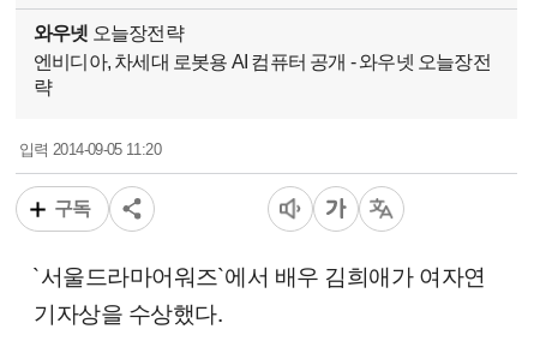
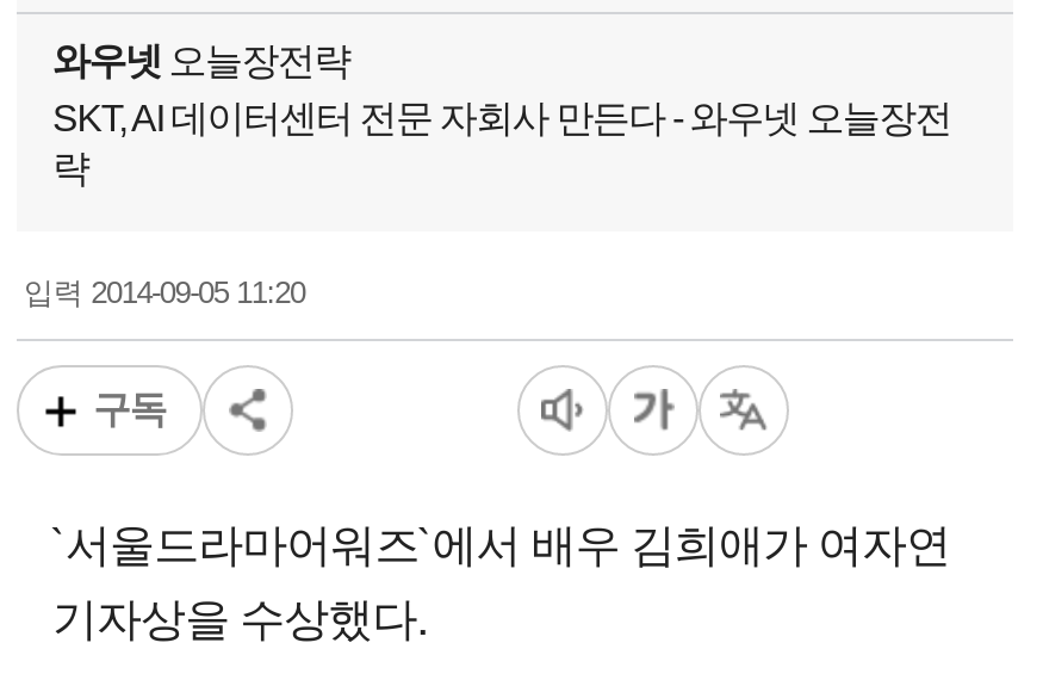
- 엔비디아, 차세대 로봇용 AI 컴퓨터 공개 - 와우넷 오늘장전
+ SKT, AI 데이터센터 전문 자회사 만든다 - 와우넷 오늘장전
